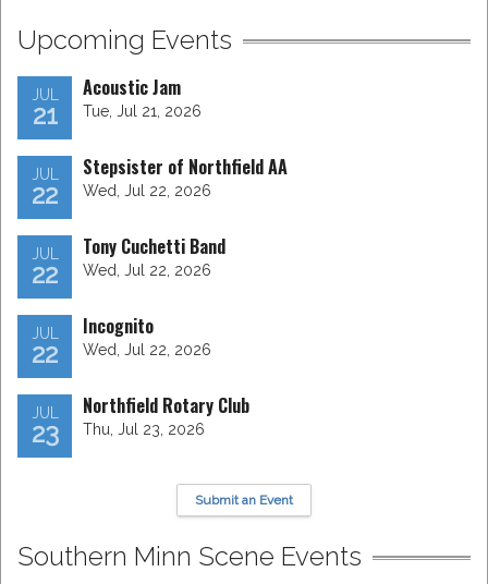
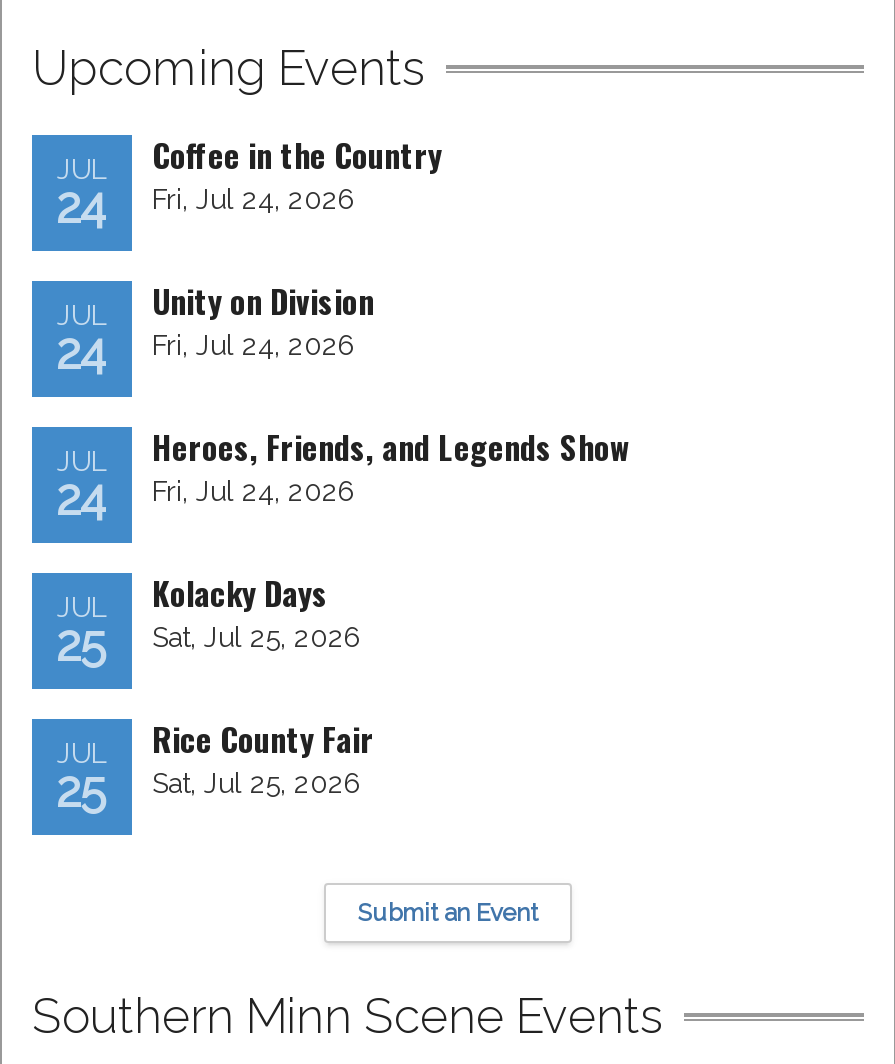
- Acoustic Jam
- Tue, Jul 21, 2026
+ Coffee in the Country
+ Fri, Jul 24, 2026

- 21
+ 24

- Stepsister of Northfield AA
- Wed, Jul 22, 2026
+ Unity on Division
+ Fri, Jul 24, 2026

- 22
+ 24

- Tony Cuchetti Band
- Wed, Jul 22, 2026
+ Heroes, Friends, and Legends Show
+ Fri, Jul 24, 2026

- 22
+ 24

- Incognito
- Wed, Jul 22, 2026
+ Kolacky Days
+ Sat, Jul 25, 2026

- 22
+ 25

- Northfield Rotary Club
- Thu, Jul 23, 2026
+ Rice County Fair
+ Sat, Jul 25, 2026

- 23
+ 25
